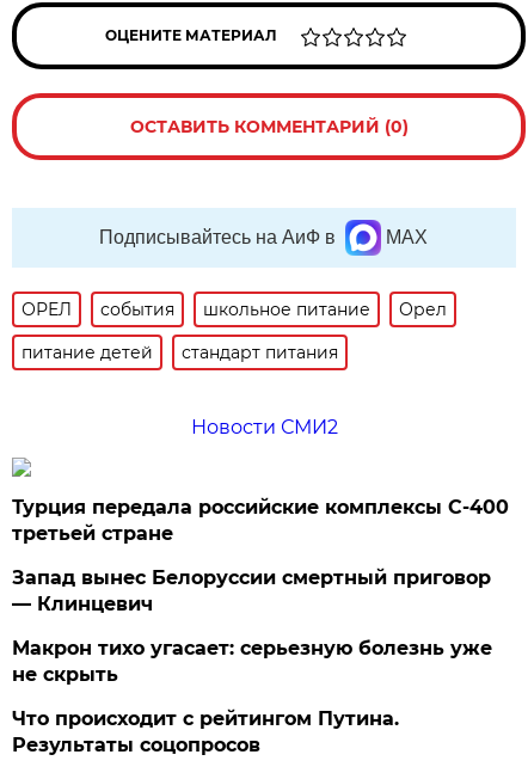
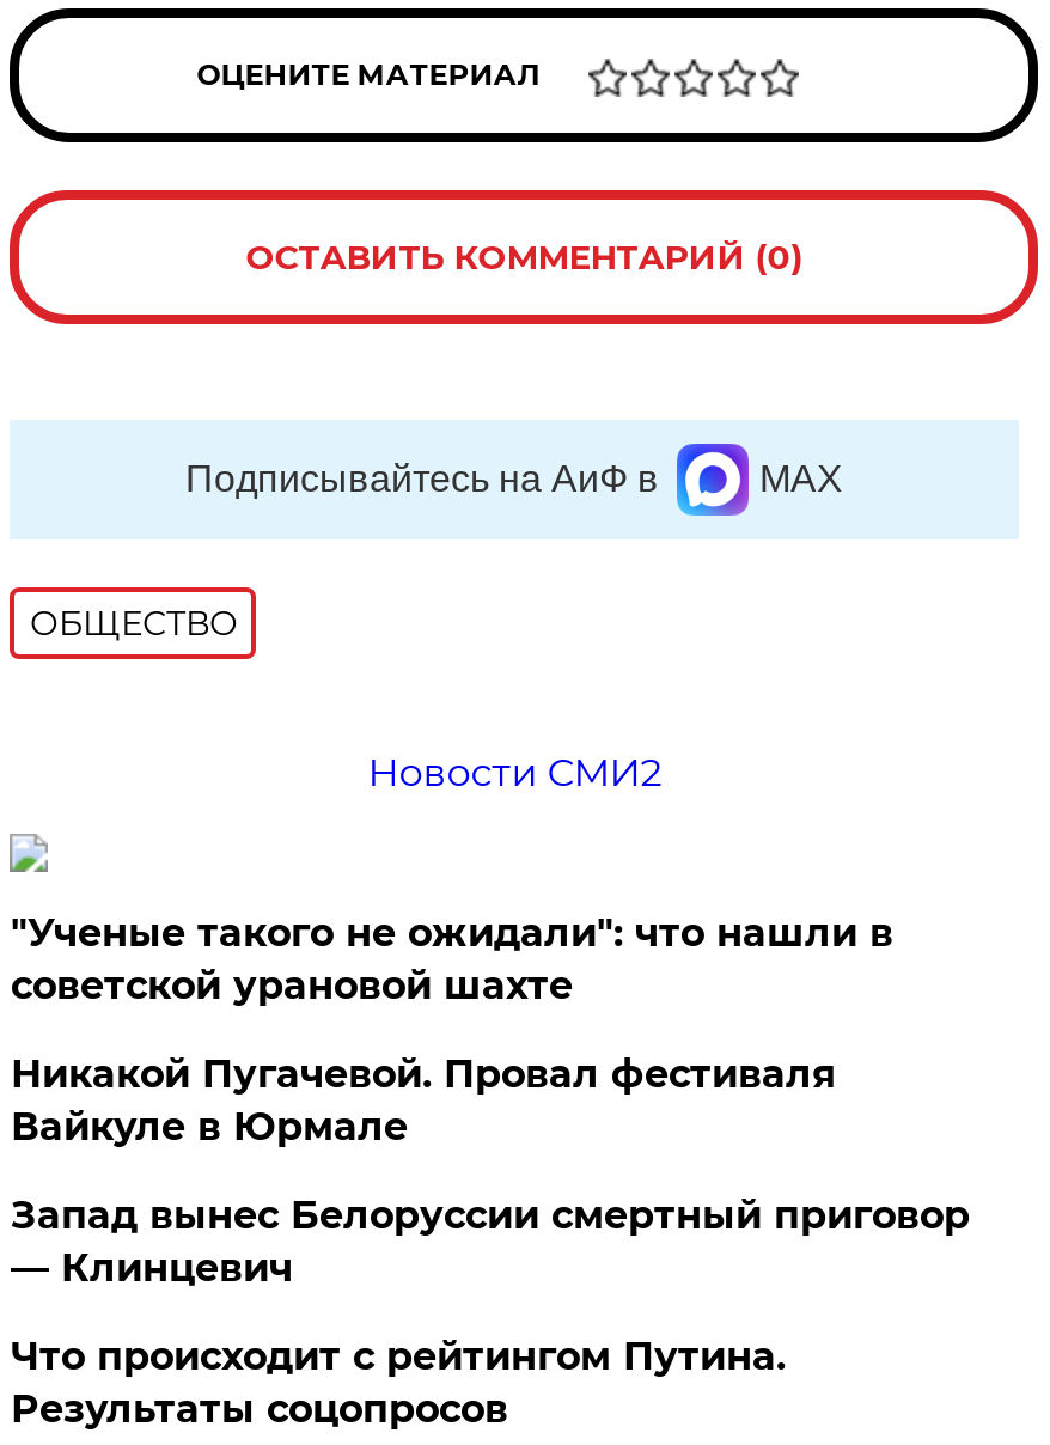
- ОРЕЛ
- события
- школьное питание
- Орел
- питание детей
- стандарт питания
+ ОБЩЕСТВО

- Турция передала российские комплексы С-400
- третьей стране
+ "Ученые такого не ожидали": что нашли в
+ советской урановой шахте
+ Никакой Пугачевой. Провал фестиваля
+ Вайкуле в Юрмале

moved down: Запад вынес Белоруссии смертный приговор | — Клинцевич

- Макрон тихо угасает: серьезную болезнь уже
- не скрыть
